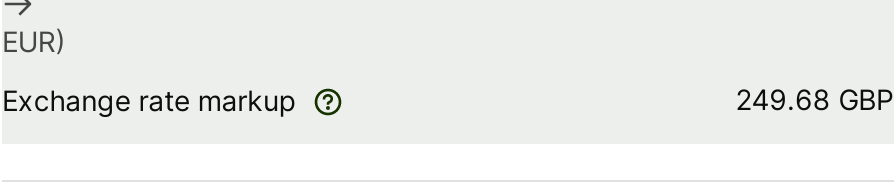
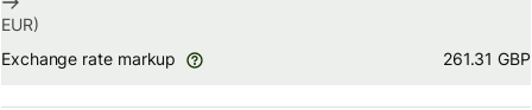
- 249.68 GBP
+ 261.31 GBP
